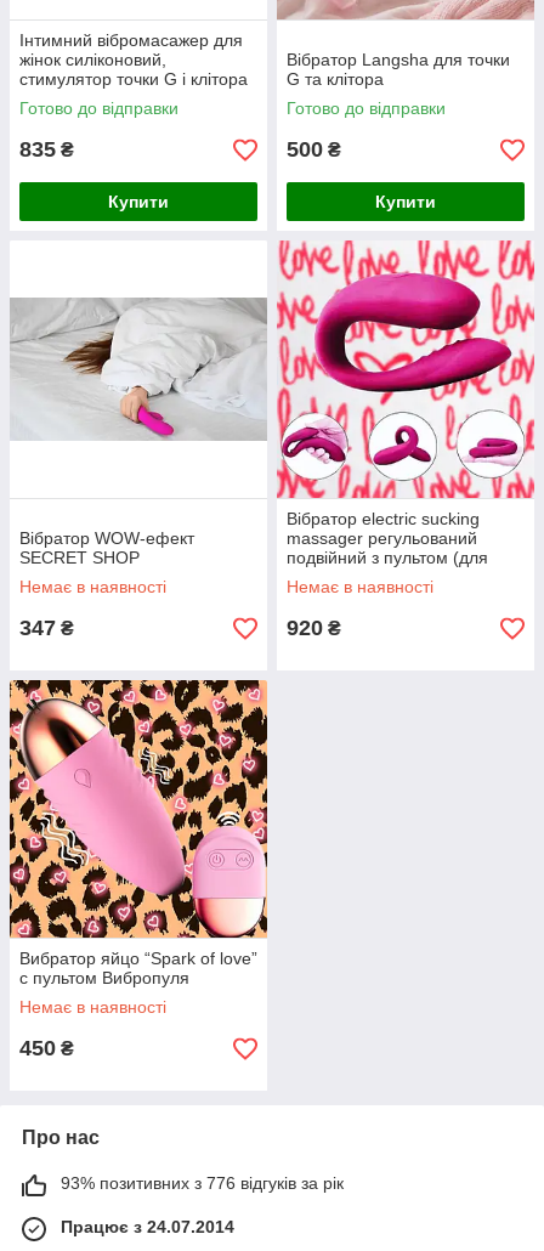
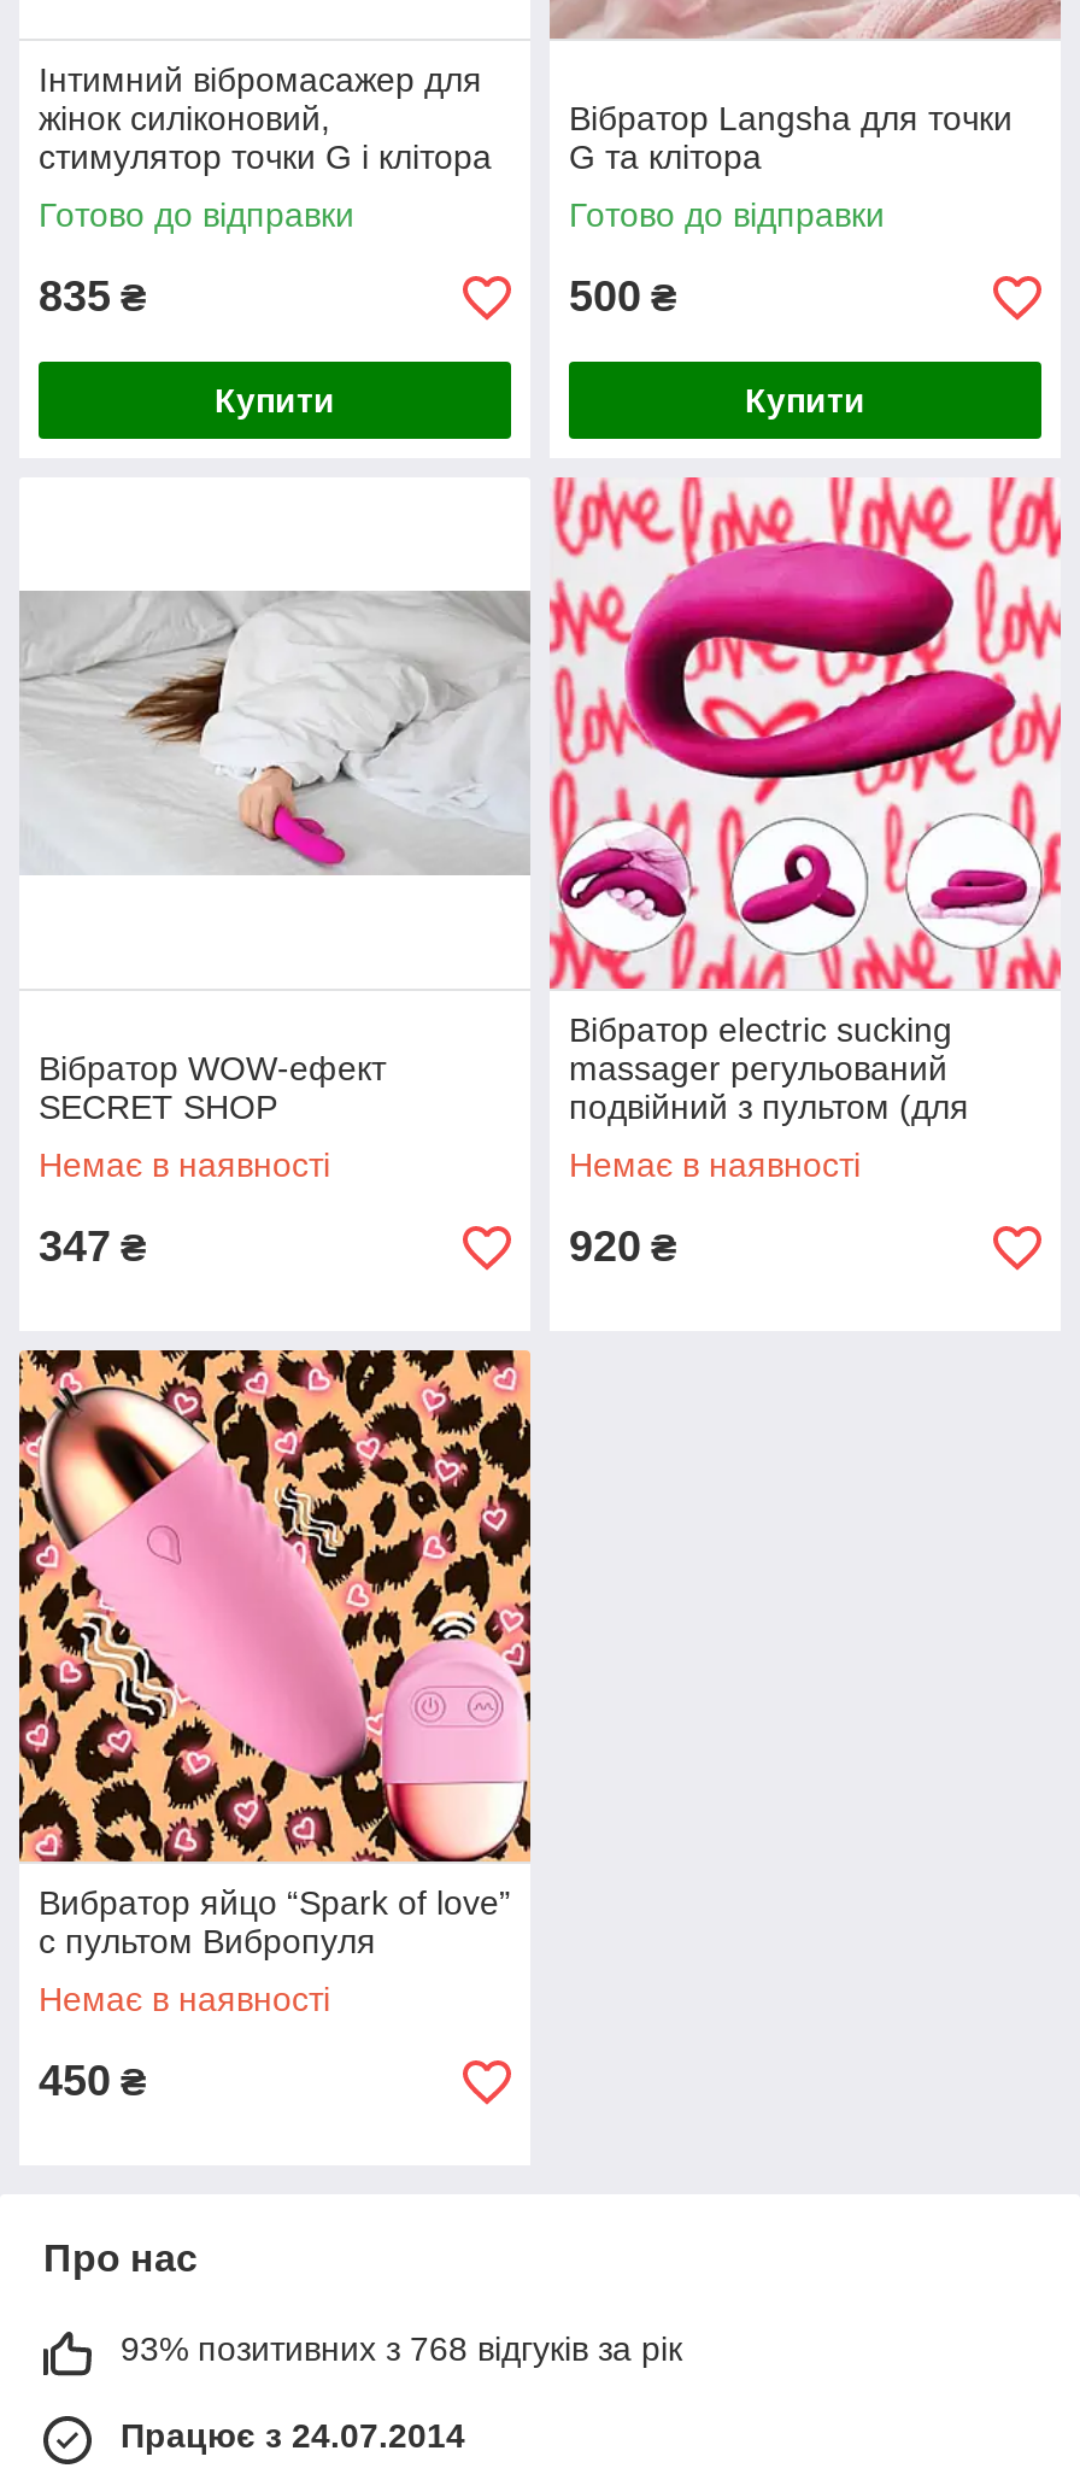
- 93% позитивних з 776 відгуків за рік
+ 93% позитивних з 768 відгуків за рік
